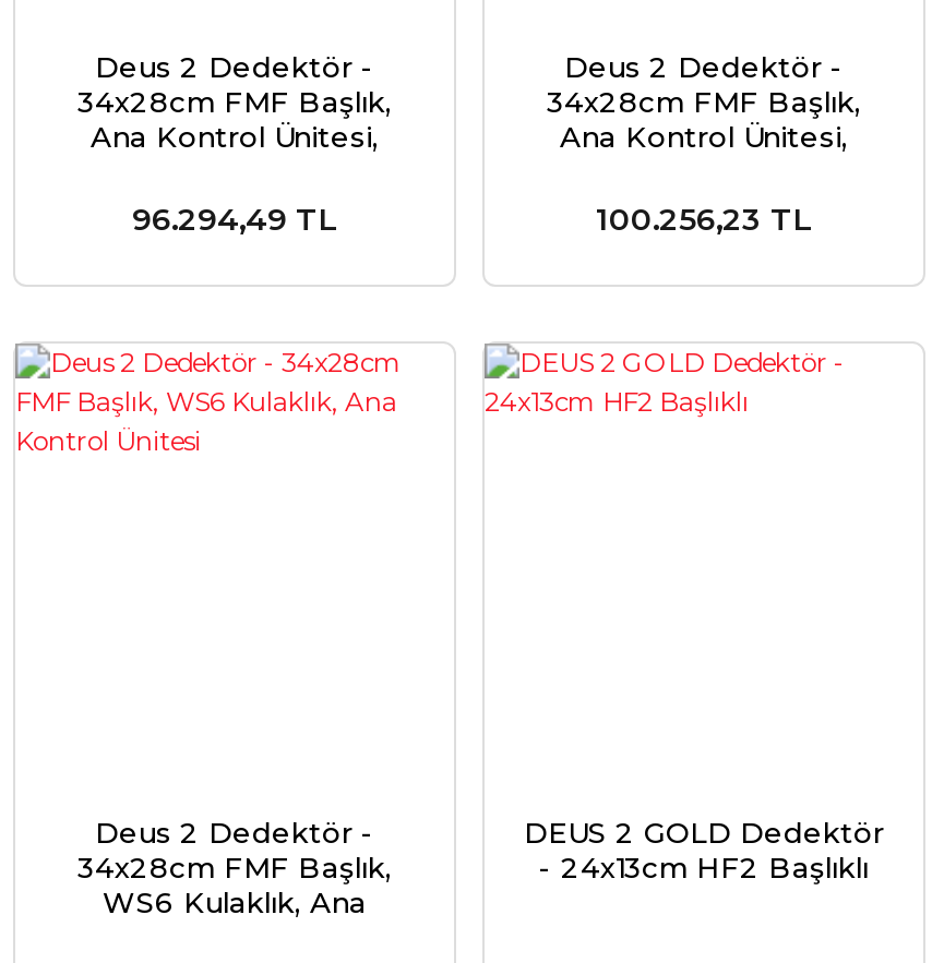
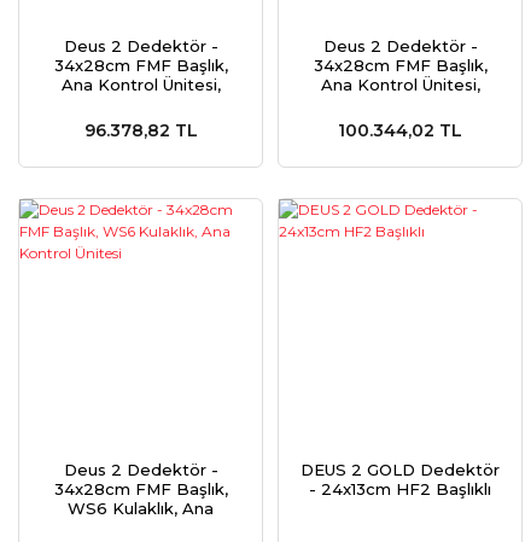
- 96.294,49 TL
+ 96.378,82 TL

- 100.256,23 TL
+ 100.344,02 TL
